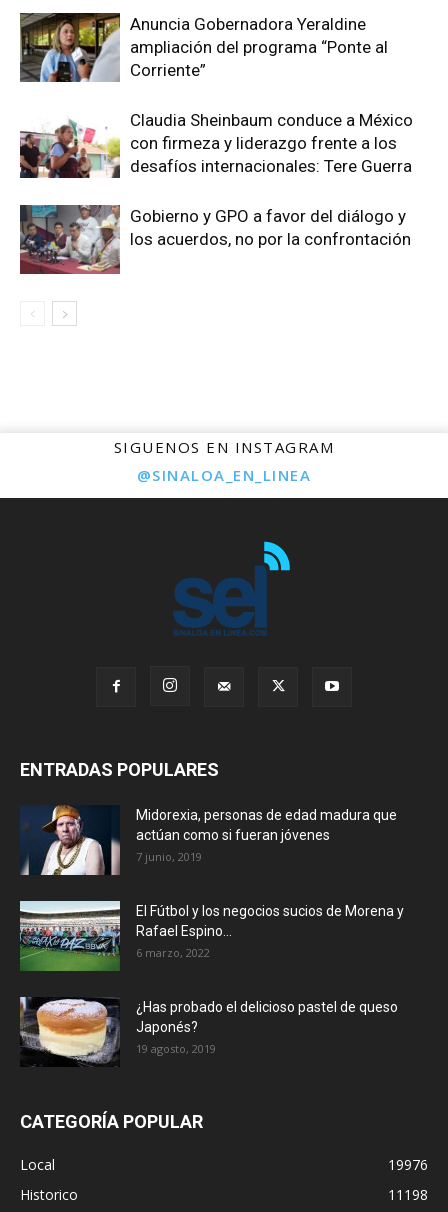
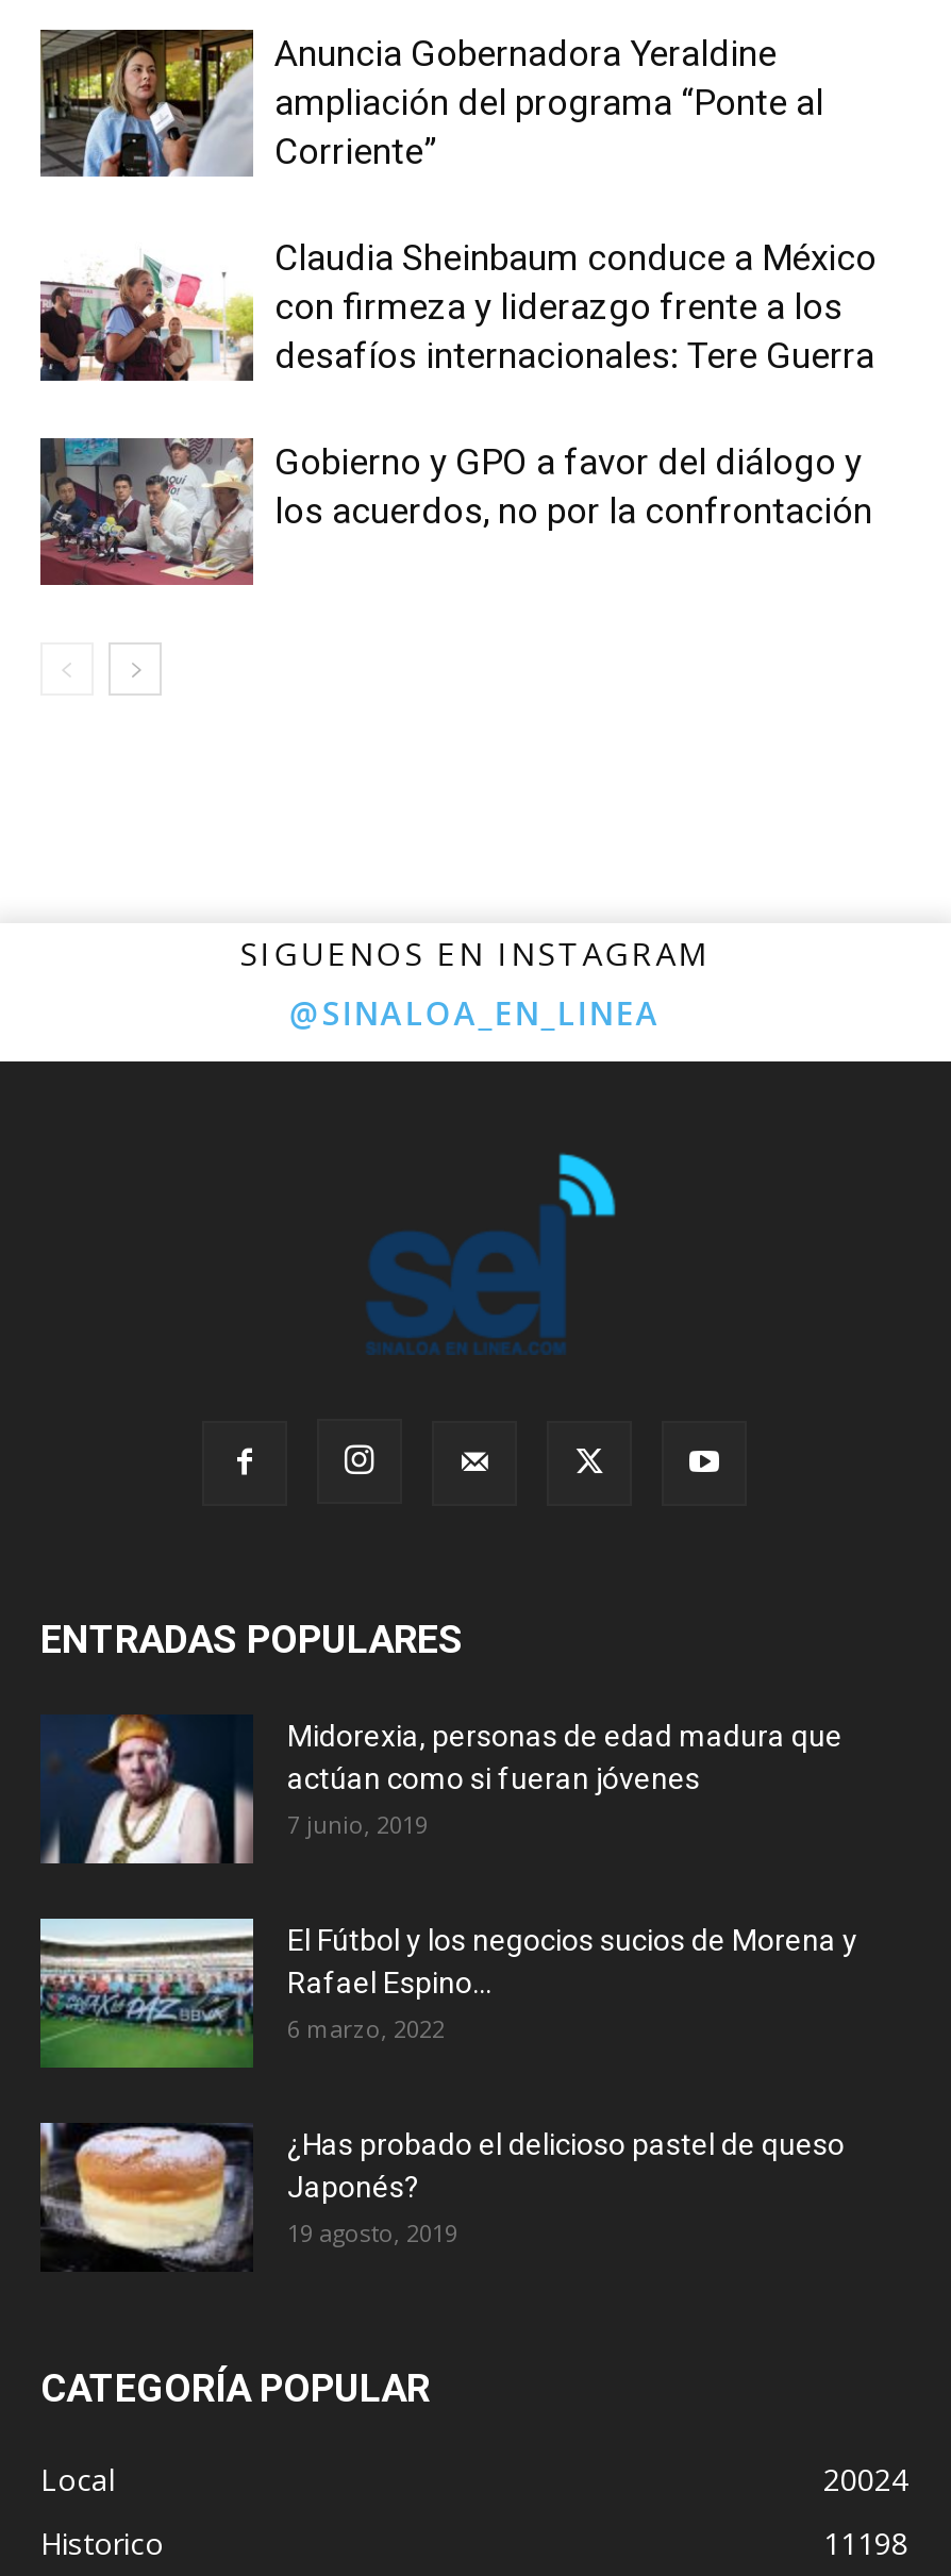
- 19976
+ 20024
